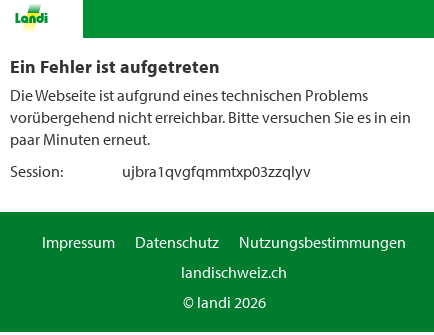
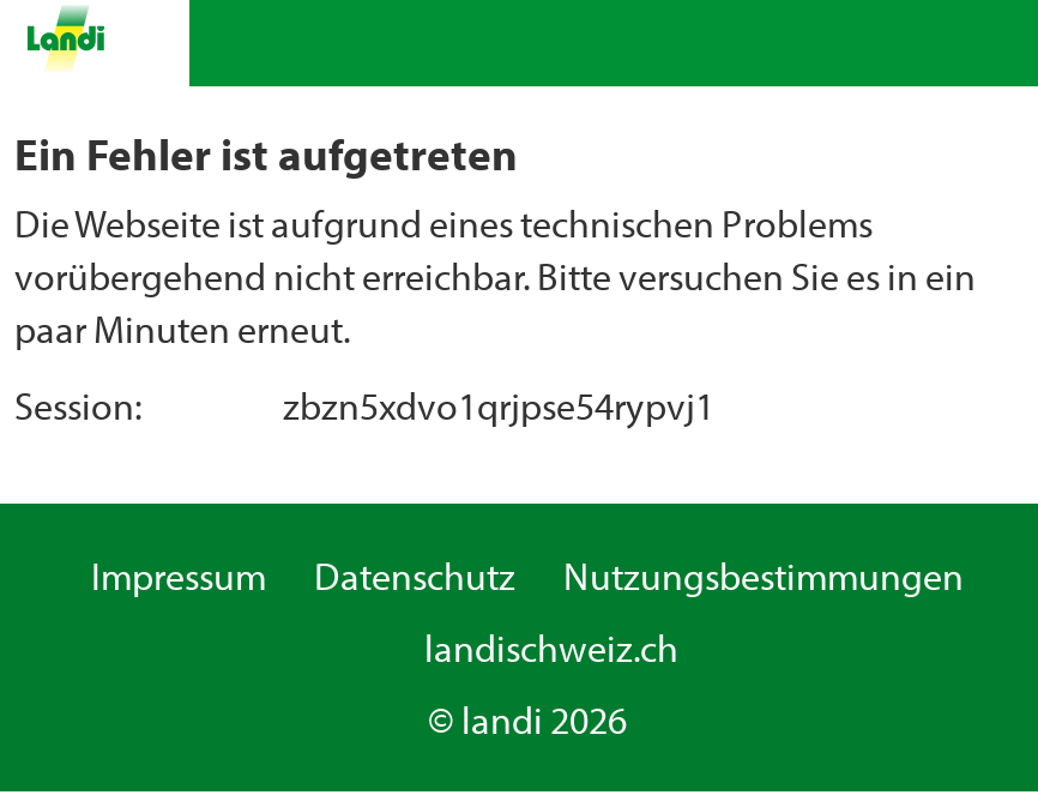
- ujbra1qvgfqmmtxp03zzqlyv
+ zbzn5xdvo1qrjpse54rypvj1
